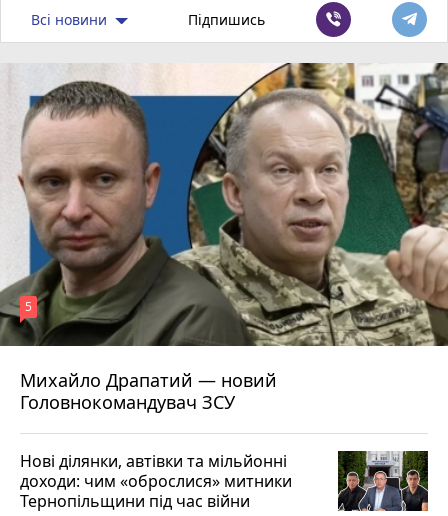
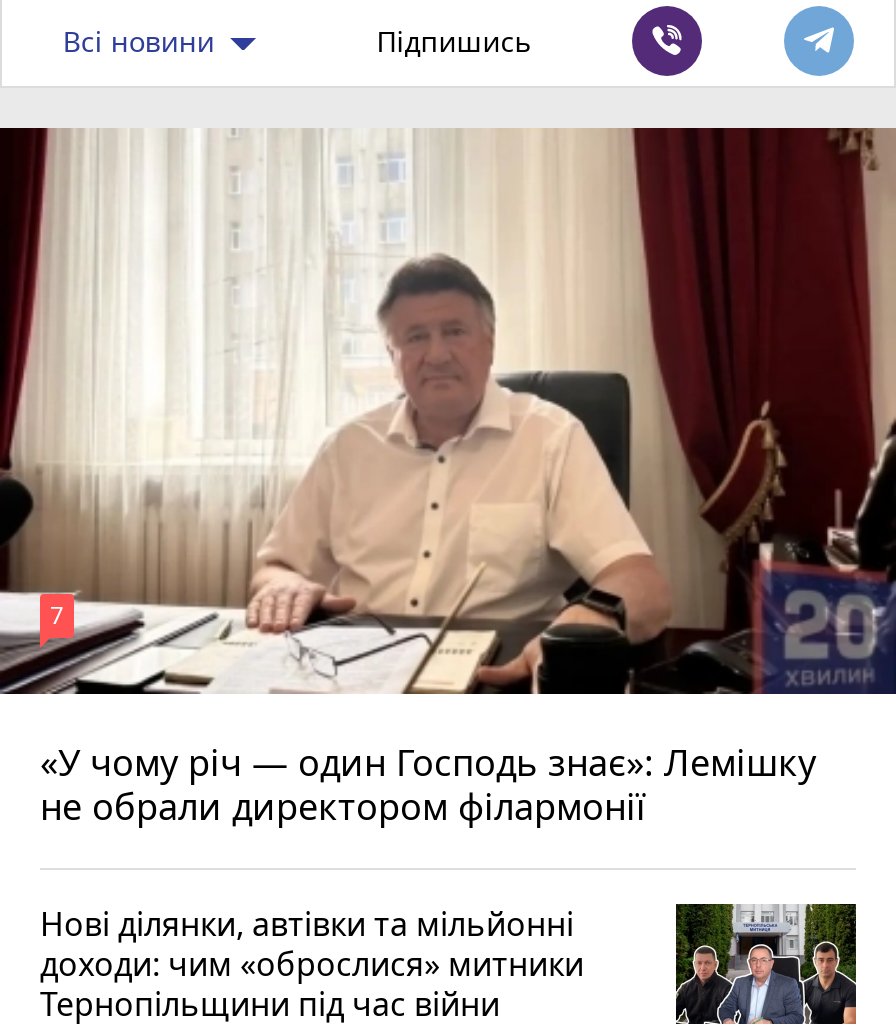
- [image]
- 5
+ [image]
+ 7

- Михайло Драпатий — новий
- Головнокомандувач ЗСУ
+ «У чому річ — один Господь знає»: Лемішку
+ не обрали директором філармонії
